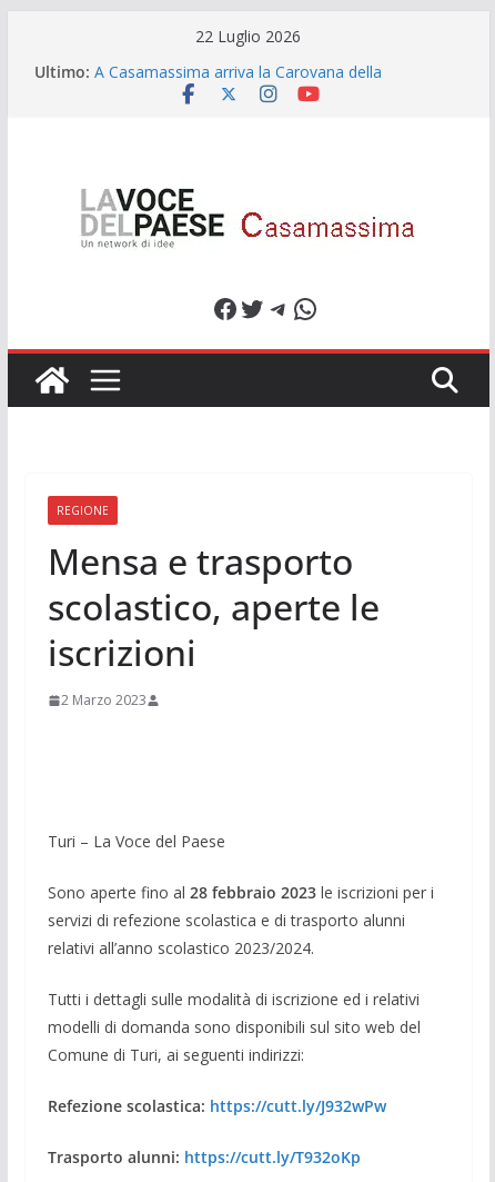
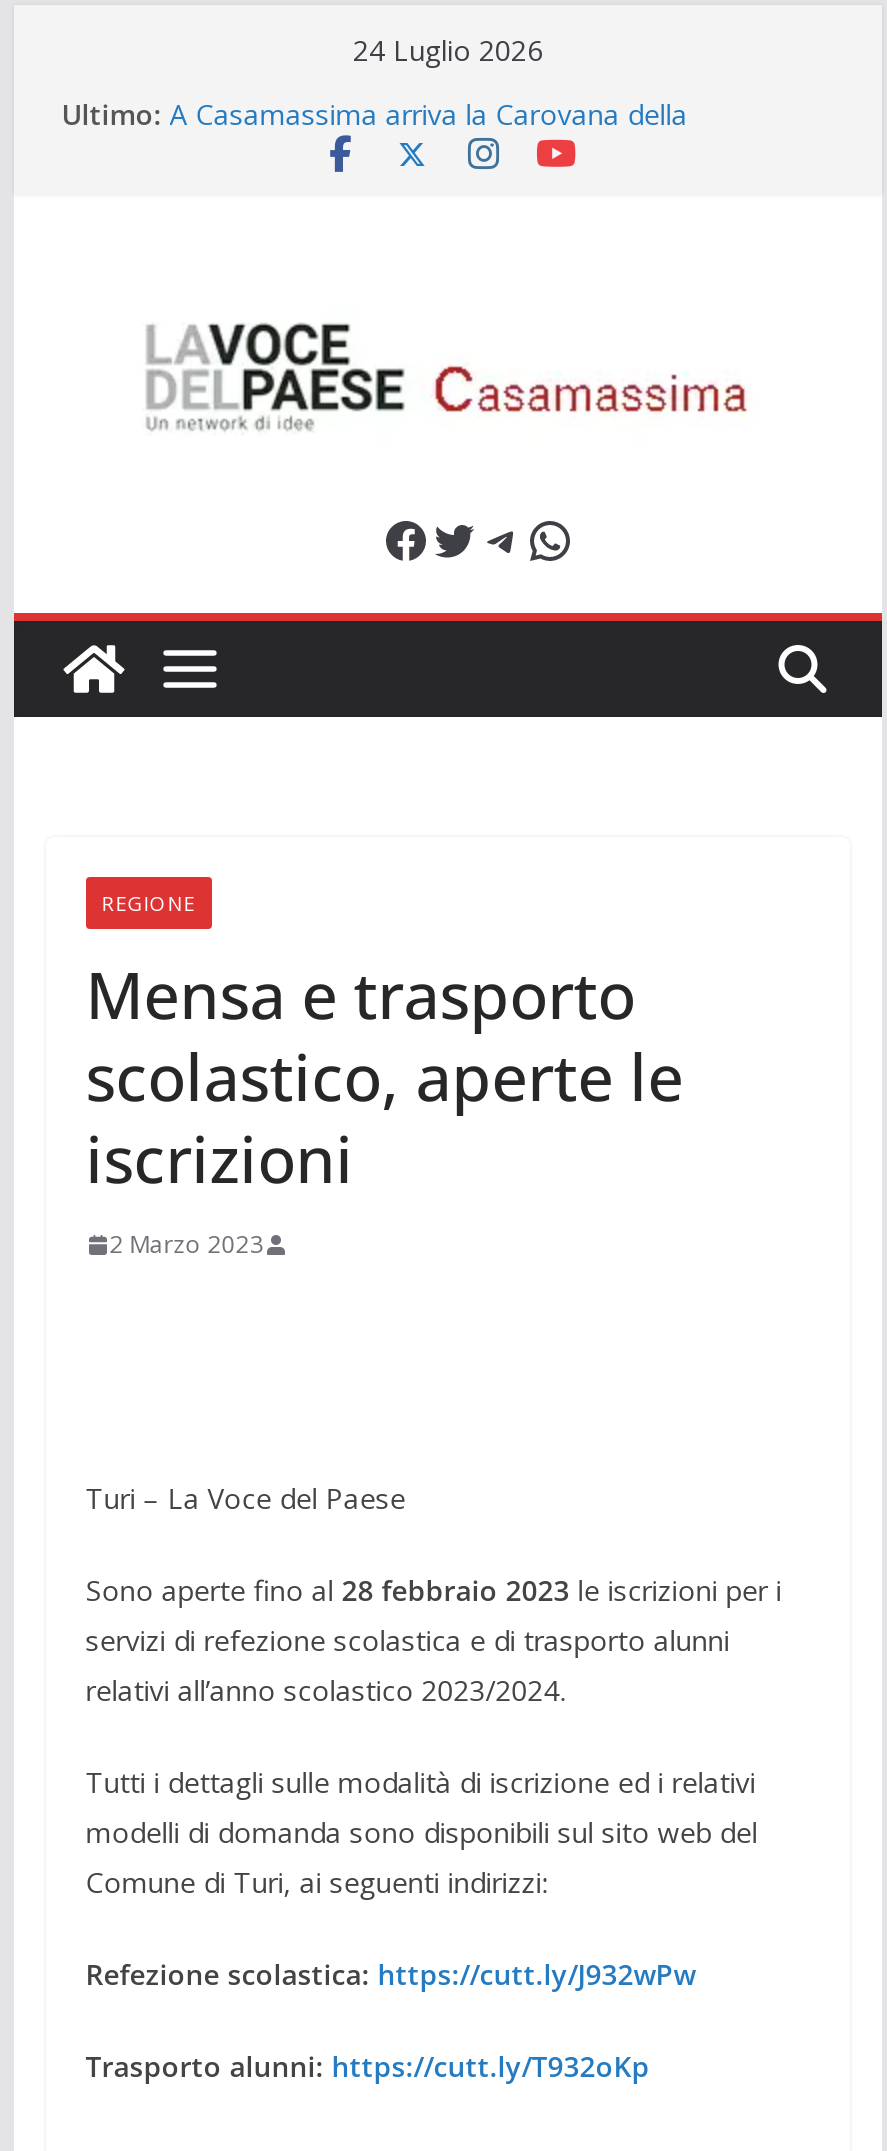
- 22 Luglio 2026
+ 24 Luglio 2026
